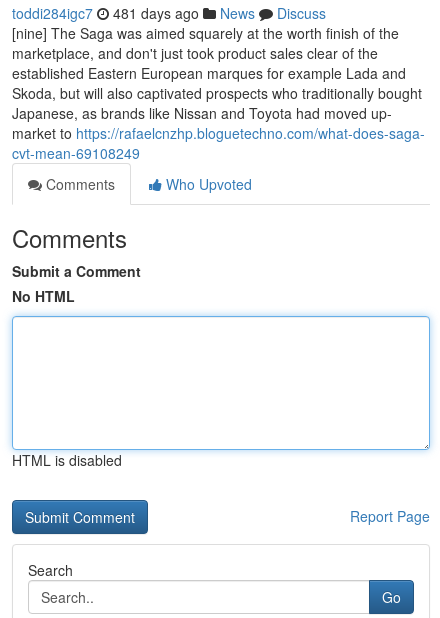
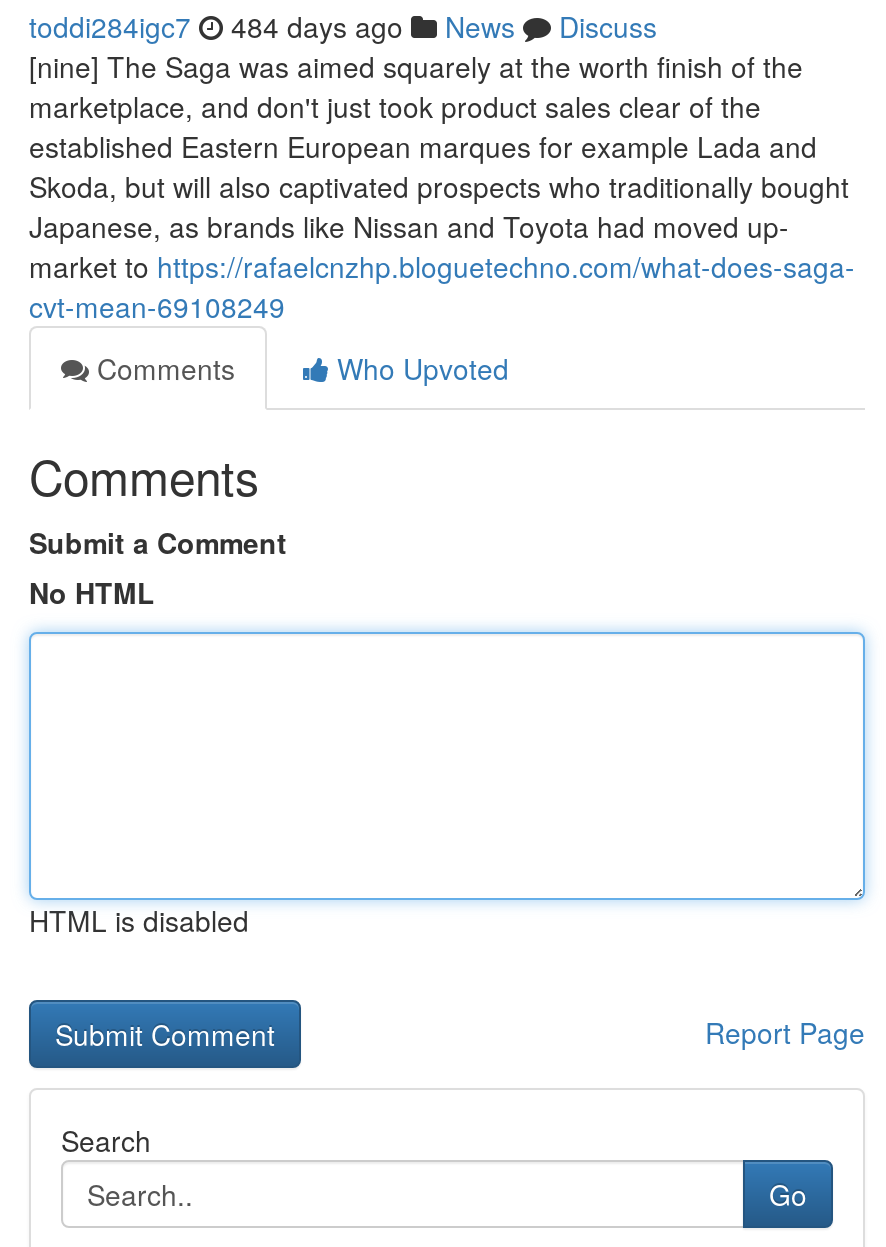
- toddi284igc7 481 days ago News Discuss
+ toddi284igc7 484 days ago News Discuss
